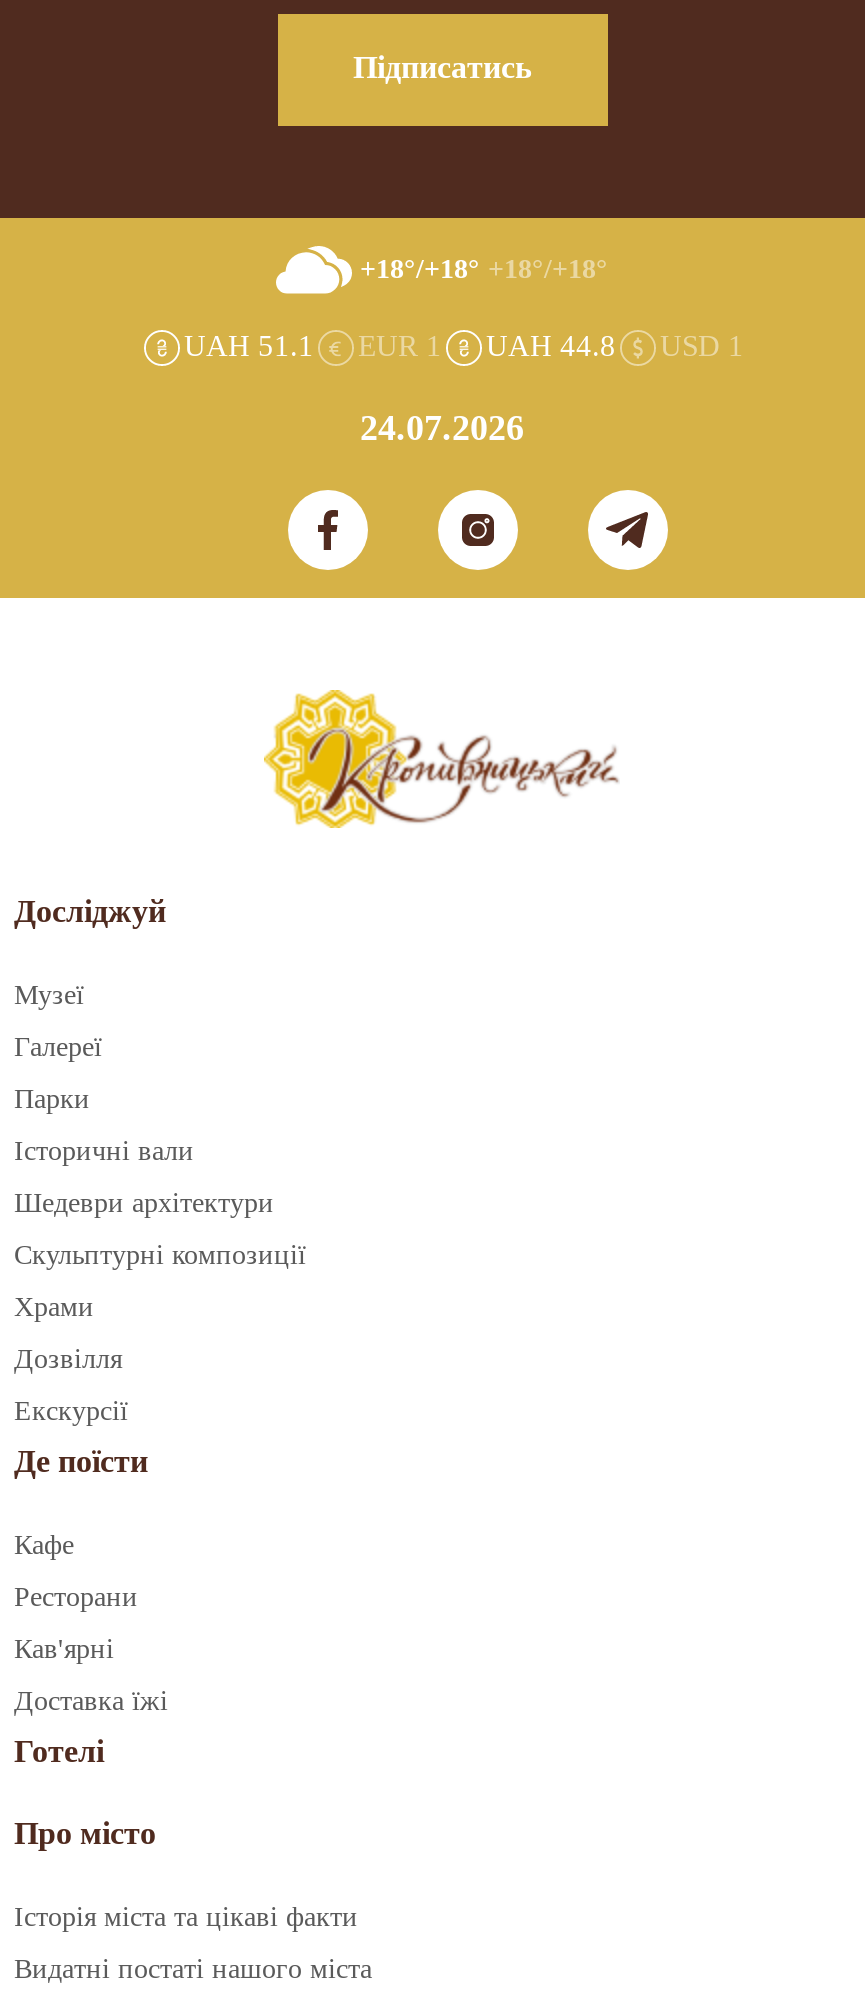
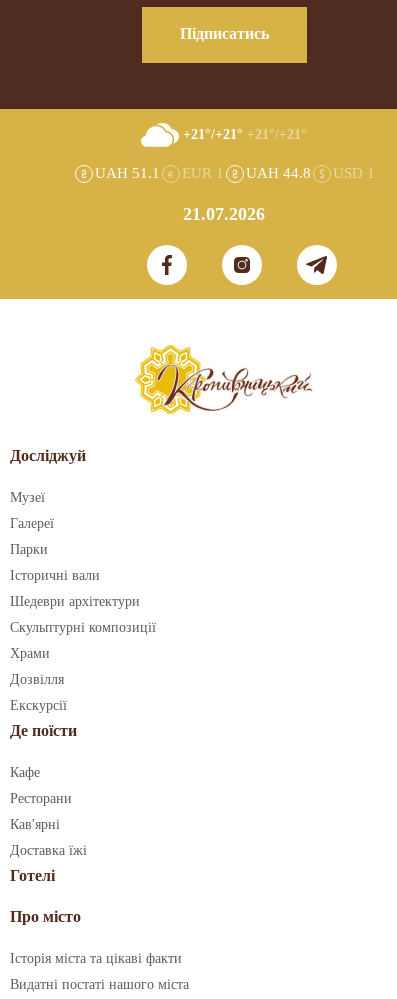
- +18°/+18° +18°/+18°
+ +21°/+21° +21°/+21°

- 24.07.2026
+ 21.07.2026
